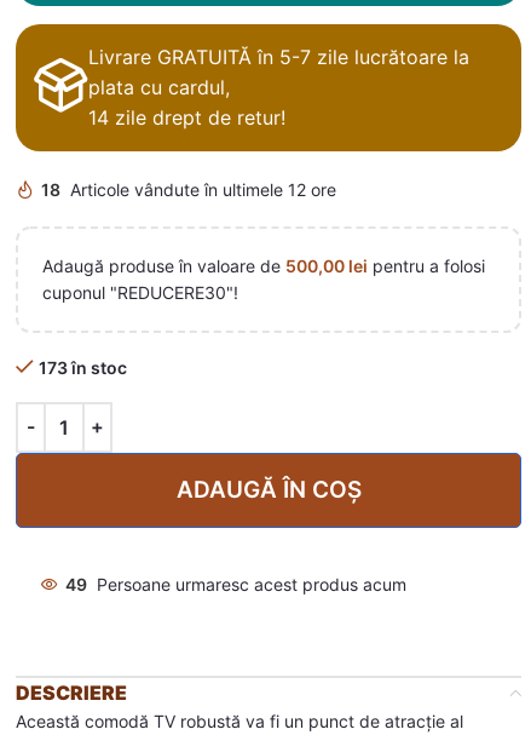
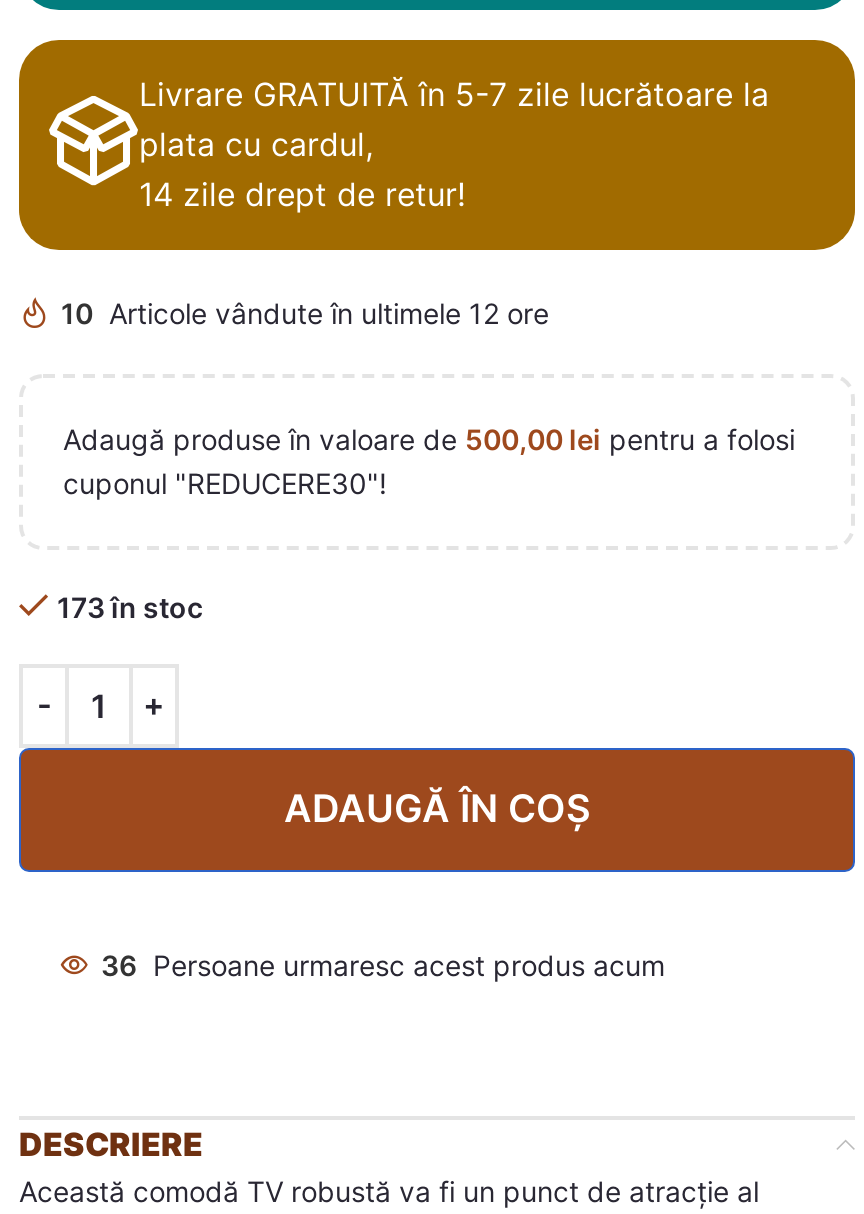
- 18 Articole vândute în ultimele 12 ore
+ 10 Articole vândute în ultimele 12 ore

- 49 Persoane urmaresc acest produs acum
+ 36 Persoane urmaresc acest produs acum
